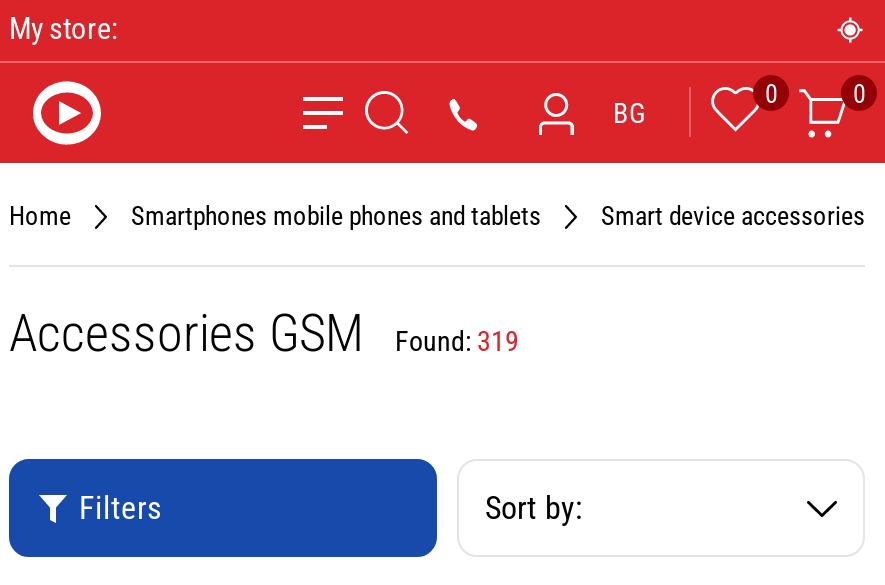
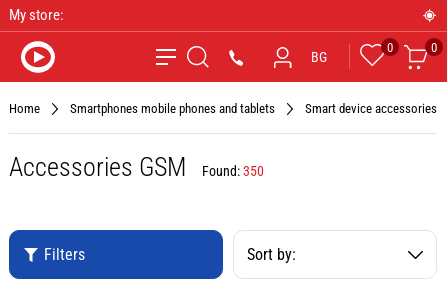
- Accessories GSM Found: 319
+ Accessories GSM Found: 350
